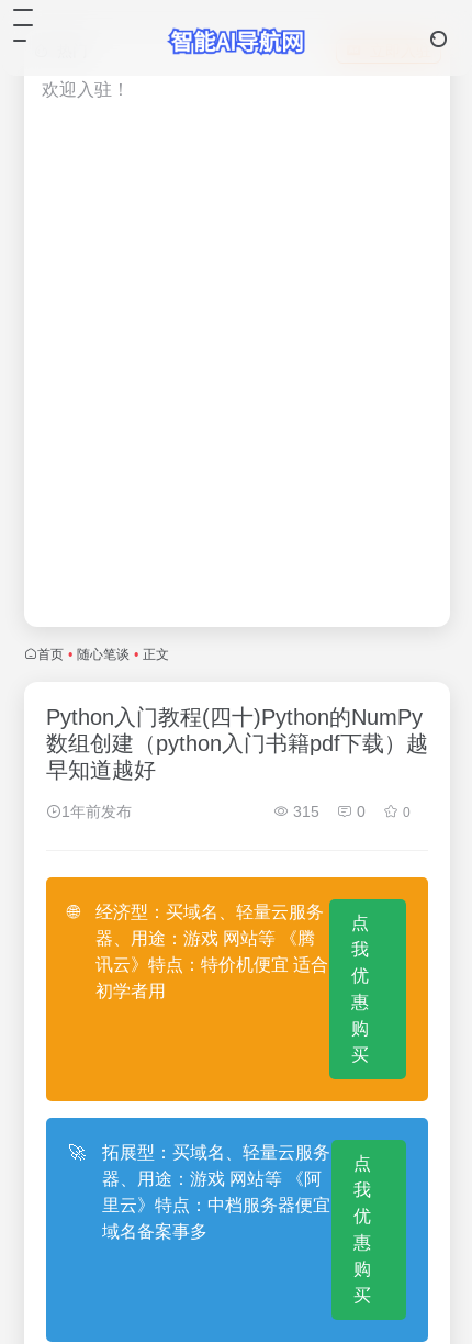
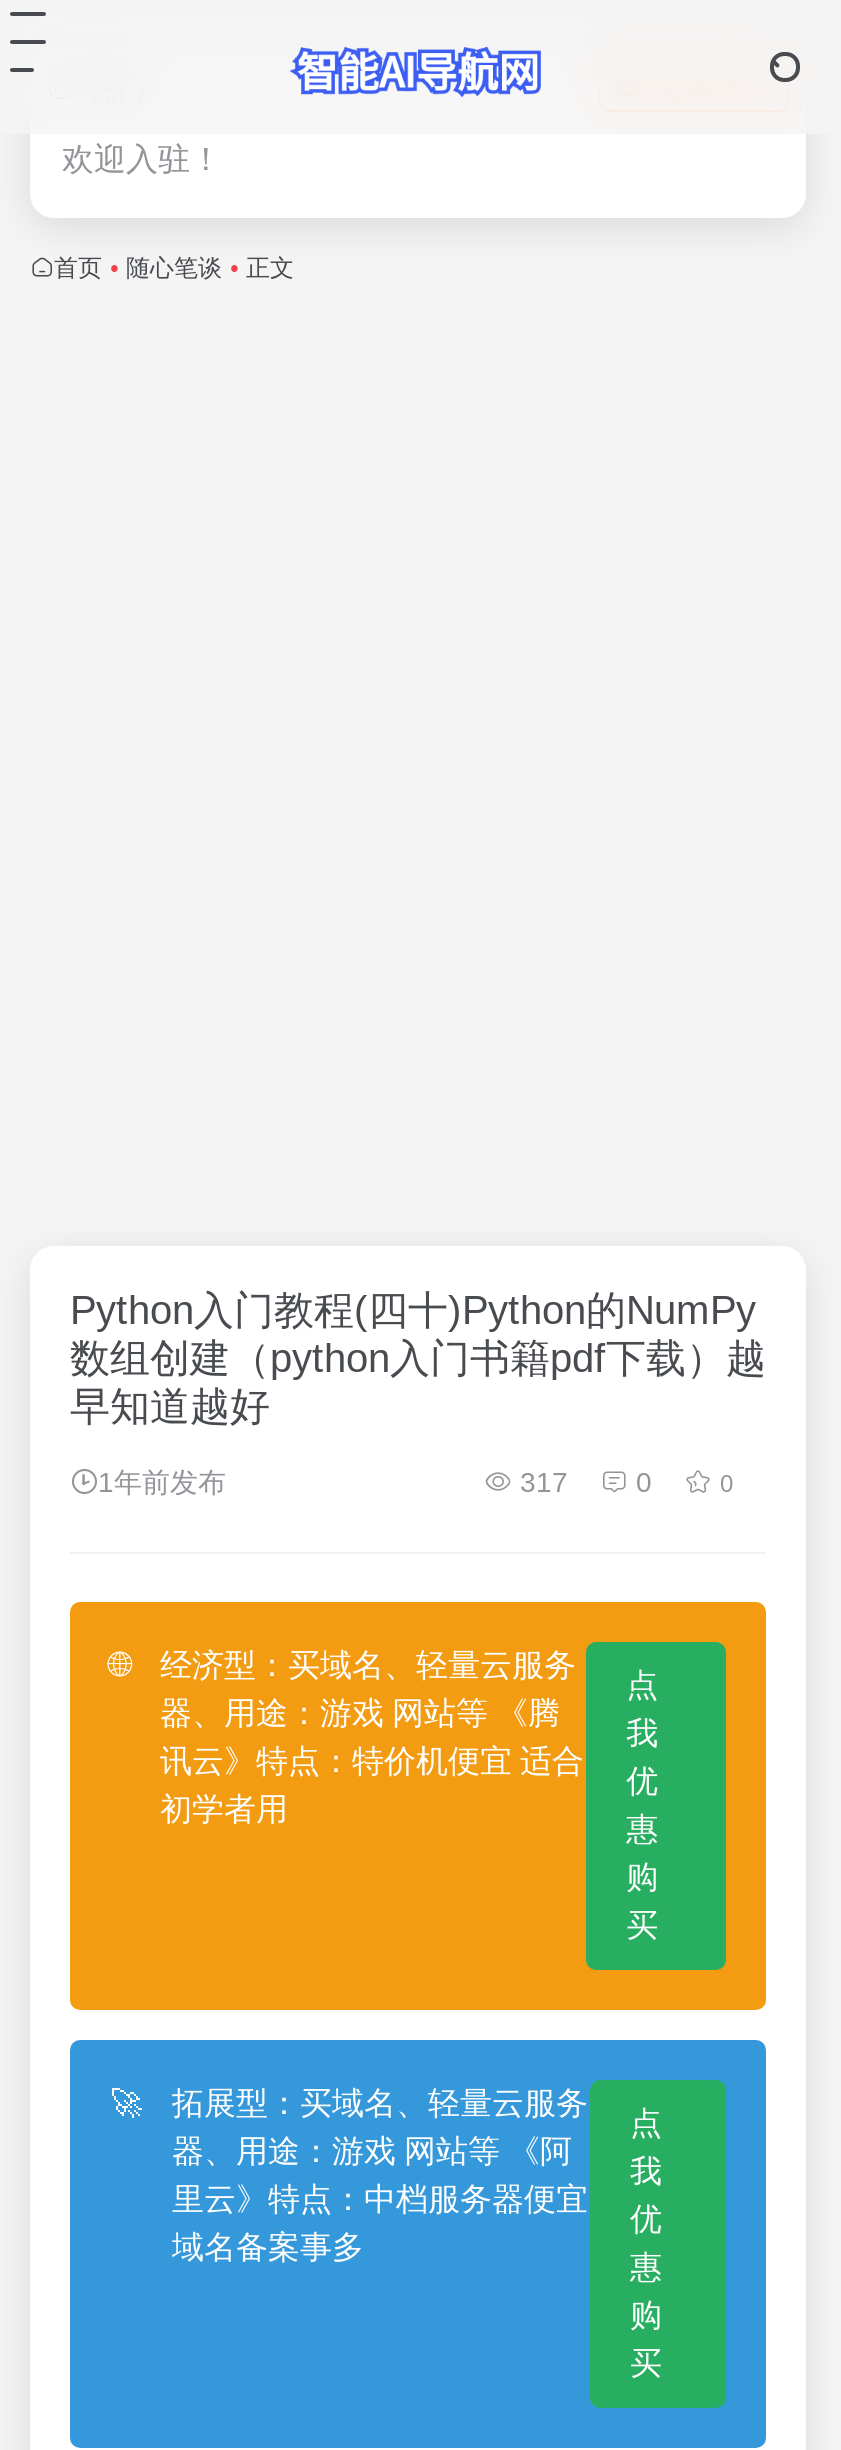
moved up: 首页 • 随心笔谈 • 正文

- 315 0
+ 317 0
